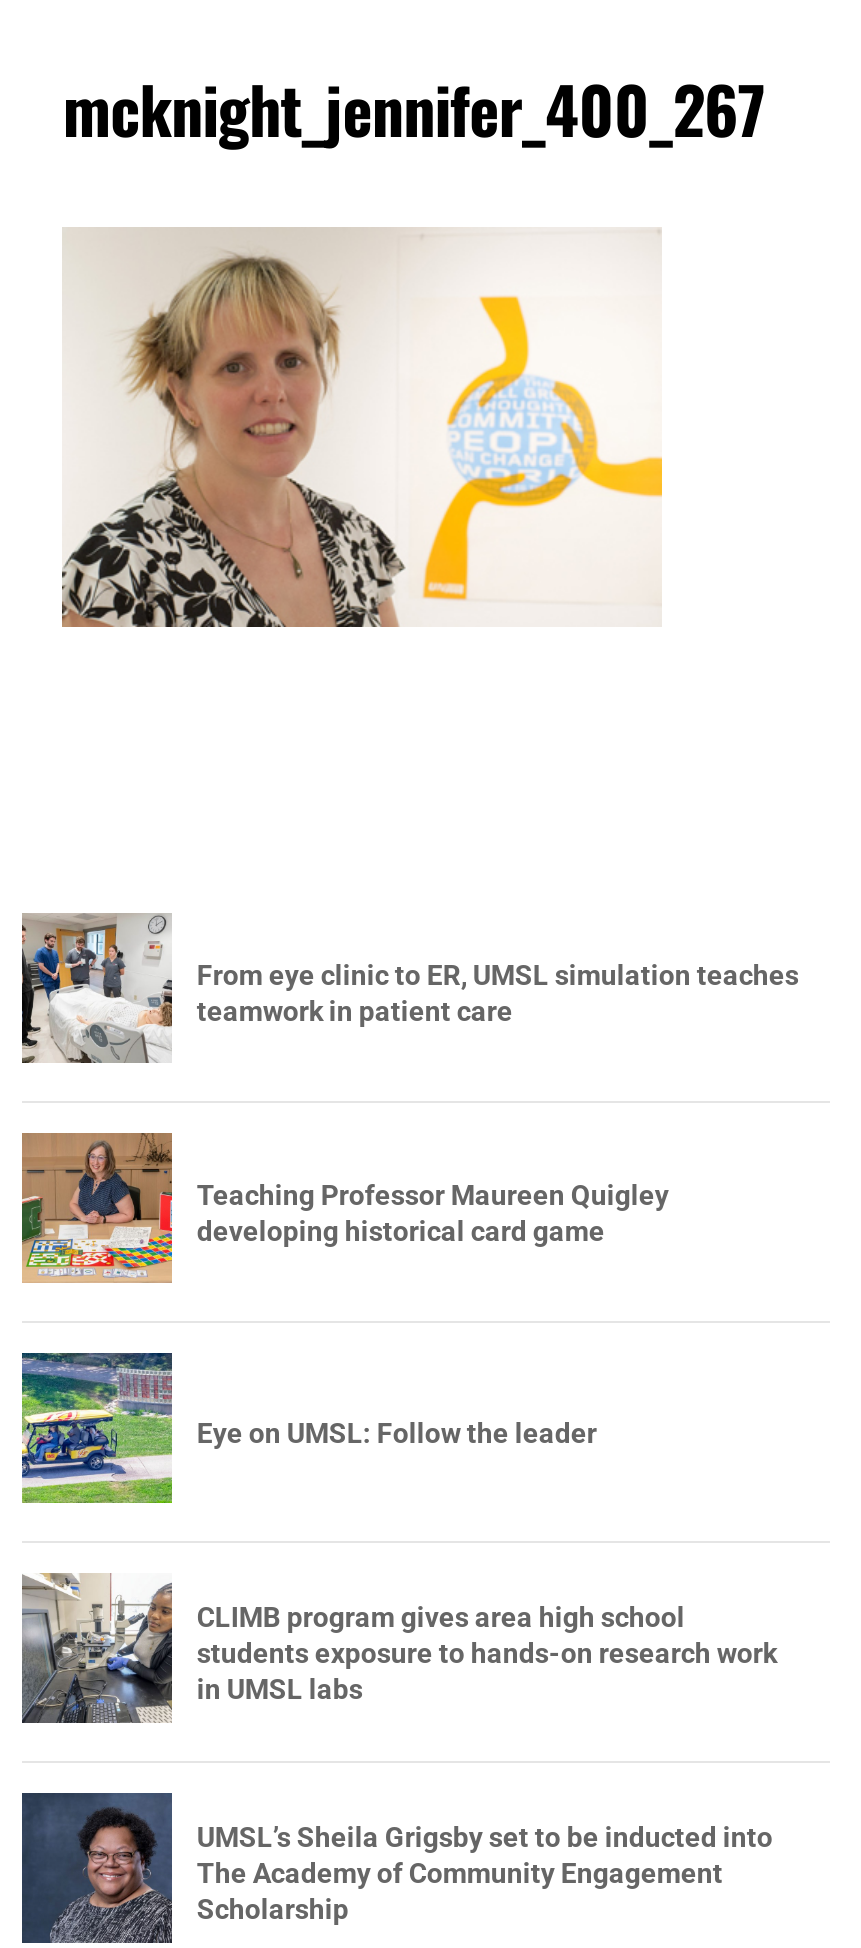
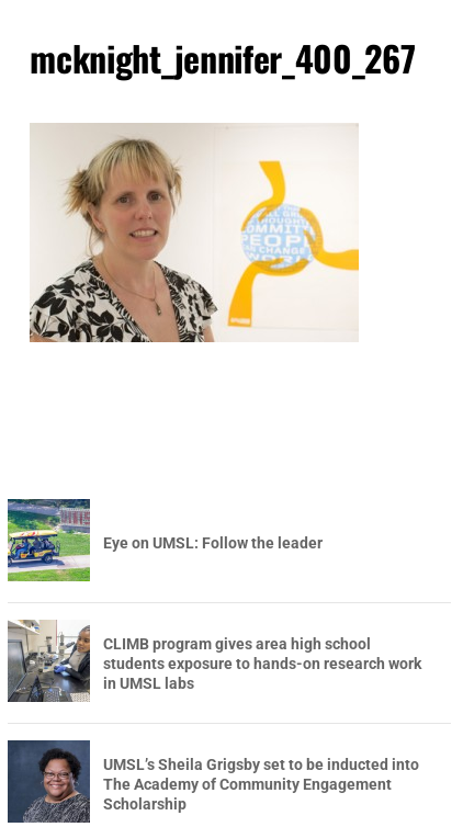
- [image]
- From eye clinic to ER, UMSL simulation teaches
- teamwork in patient care

- [image]
- Teaching Professor Maureen Quigley
- developing historical card game
